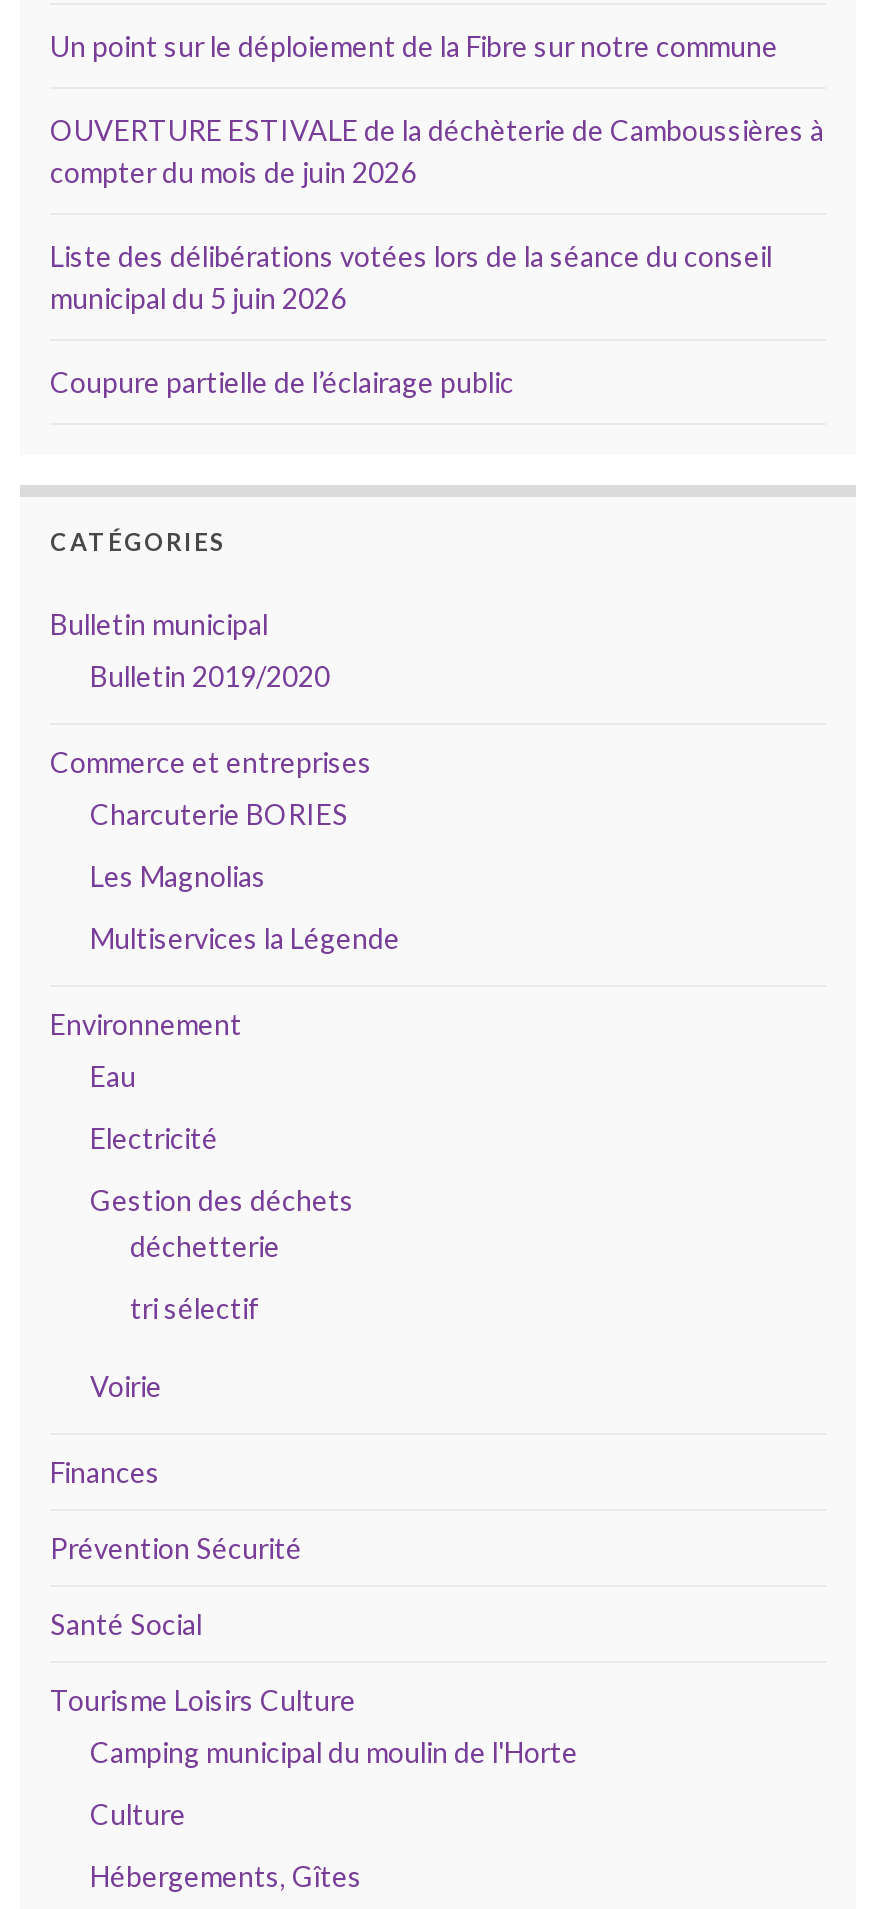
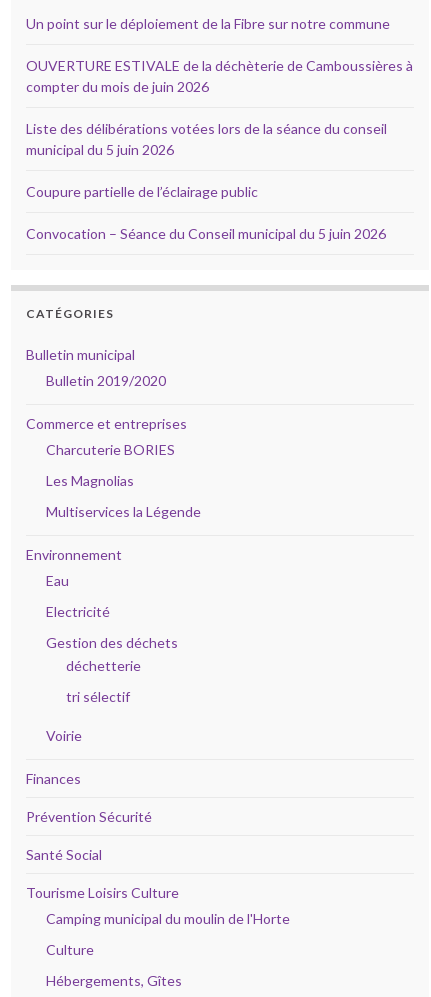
+ Convocation – Séance du Conseil municipal du 5 juin 2026
